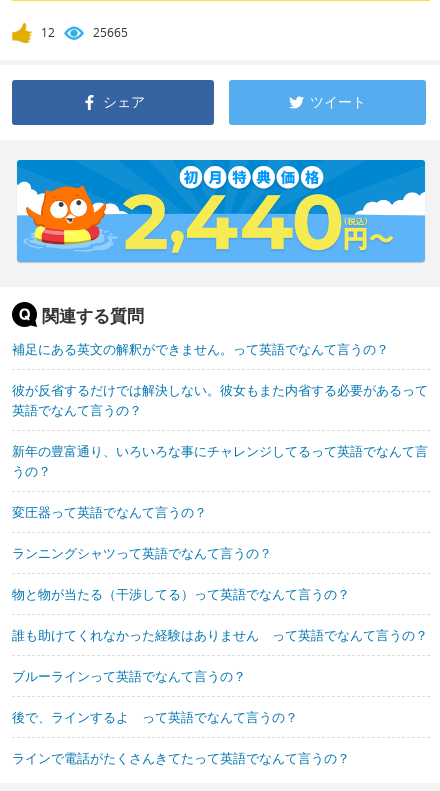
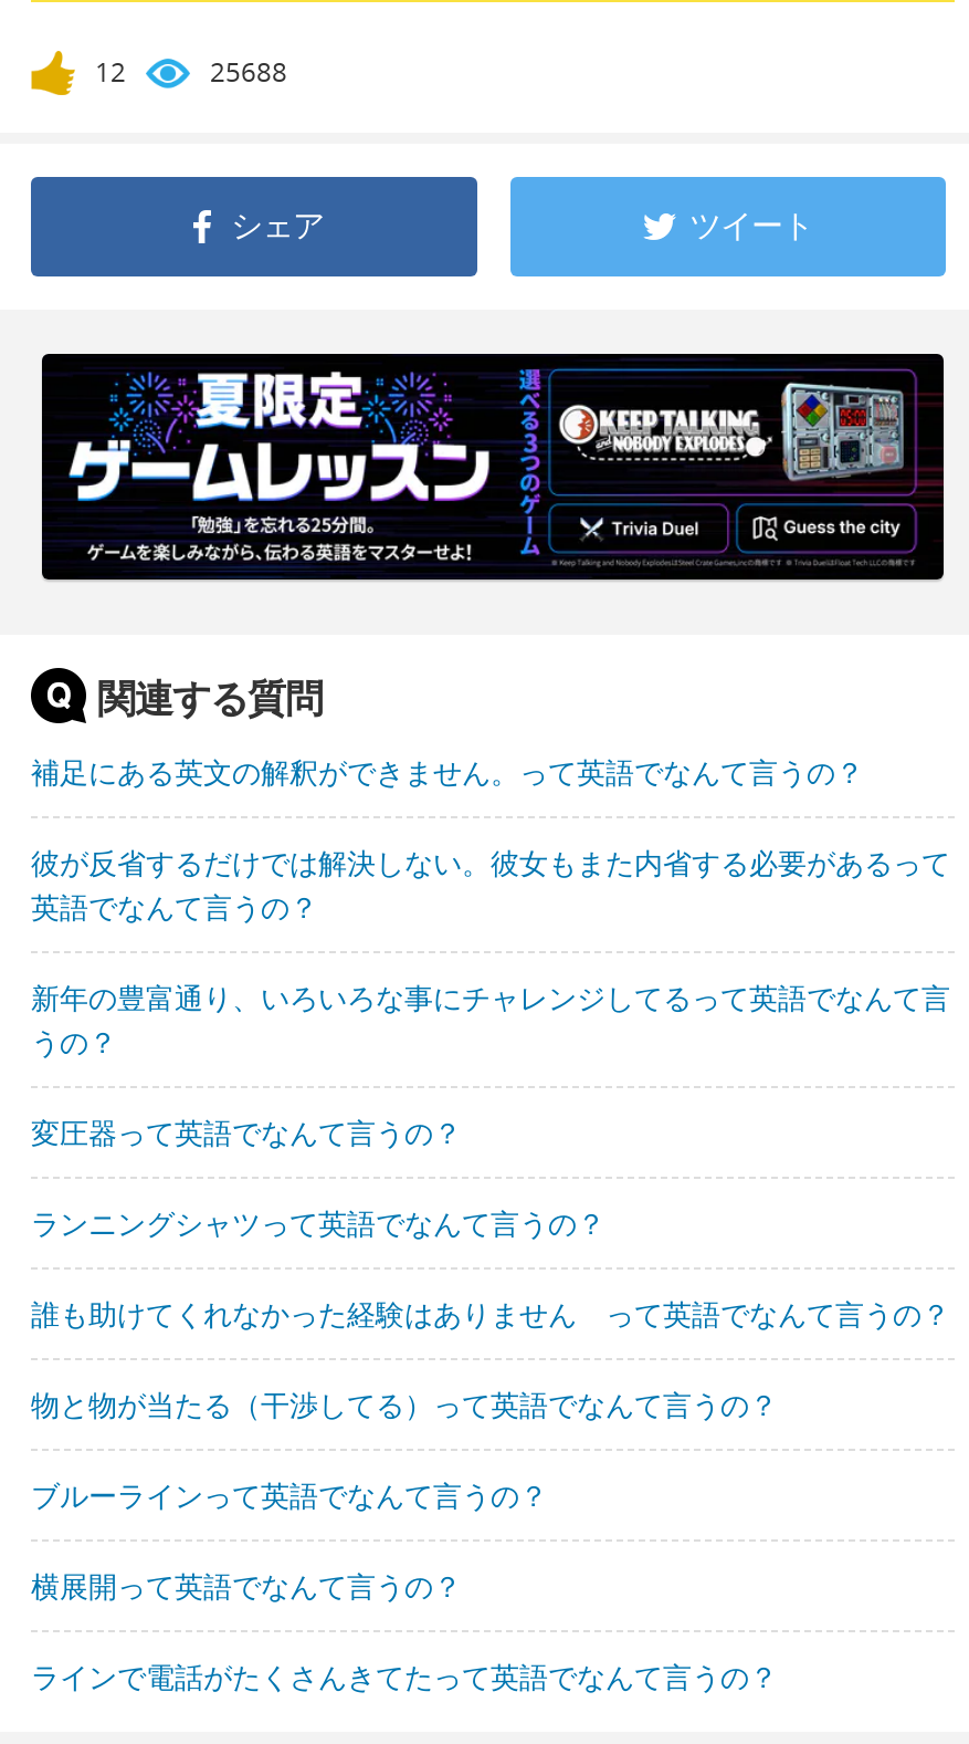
- 25665
+ 25688

- [image]
+ [image]

moved down: 物と物が当たる（干渉してる）って英語でなんて言うの？

moved up: 誰も助けてくれなかった経験はありません って英語でなんて言うの？

- 後で、ラインするよ って英語でなんて言うの？
+ 横展開って英語でなんて言うの？
